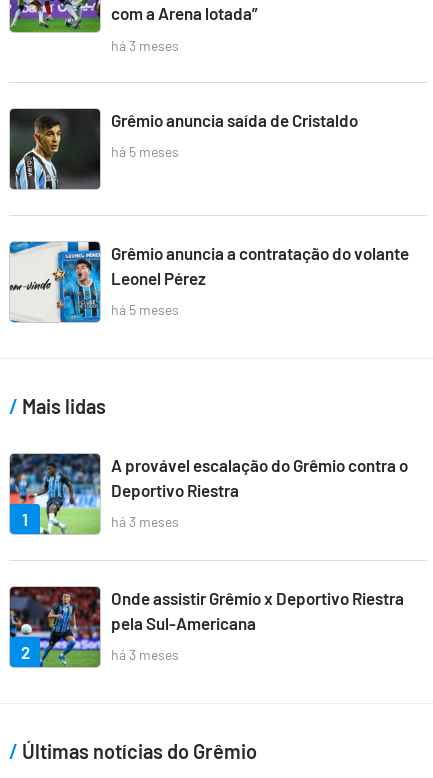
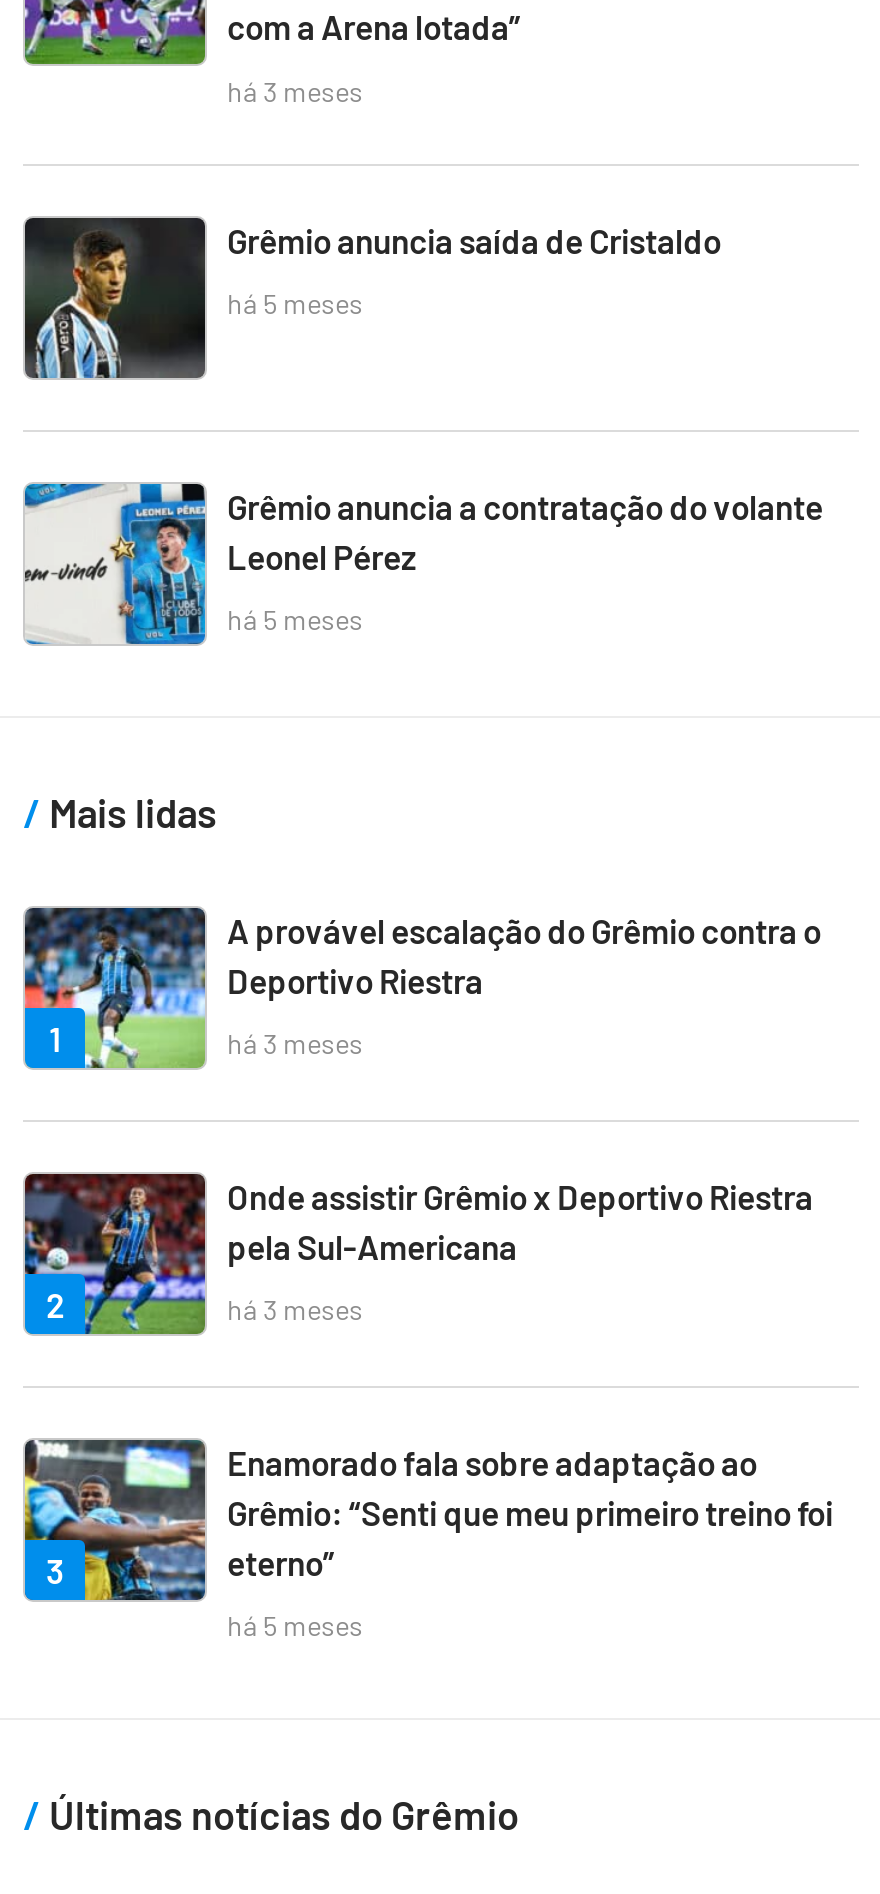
+ [image]
+ 3

+ Enamorado fala sobre adaptação ao
+ Grêmio: “Senti que meu primeiro treino foi
+ eterno”
+ há 5 meses
